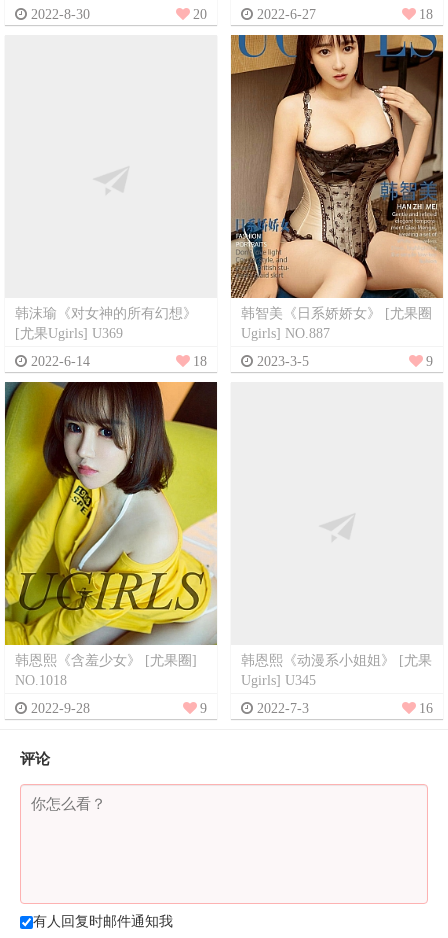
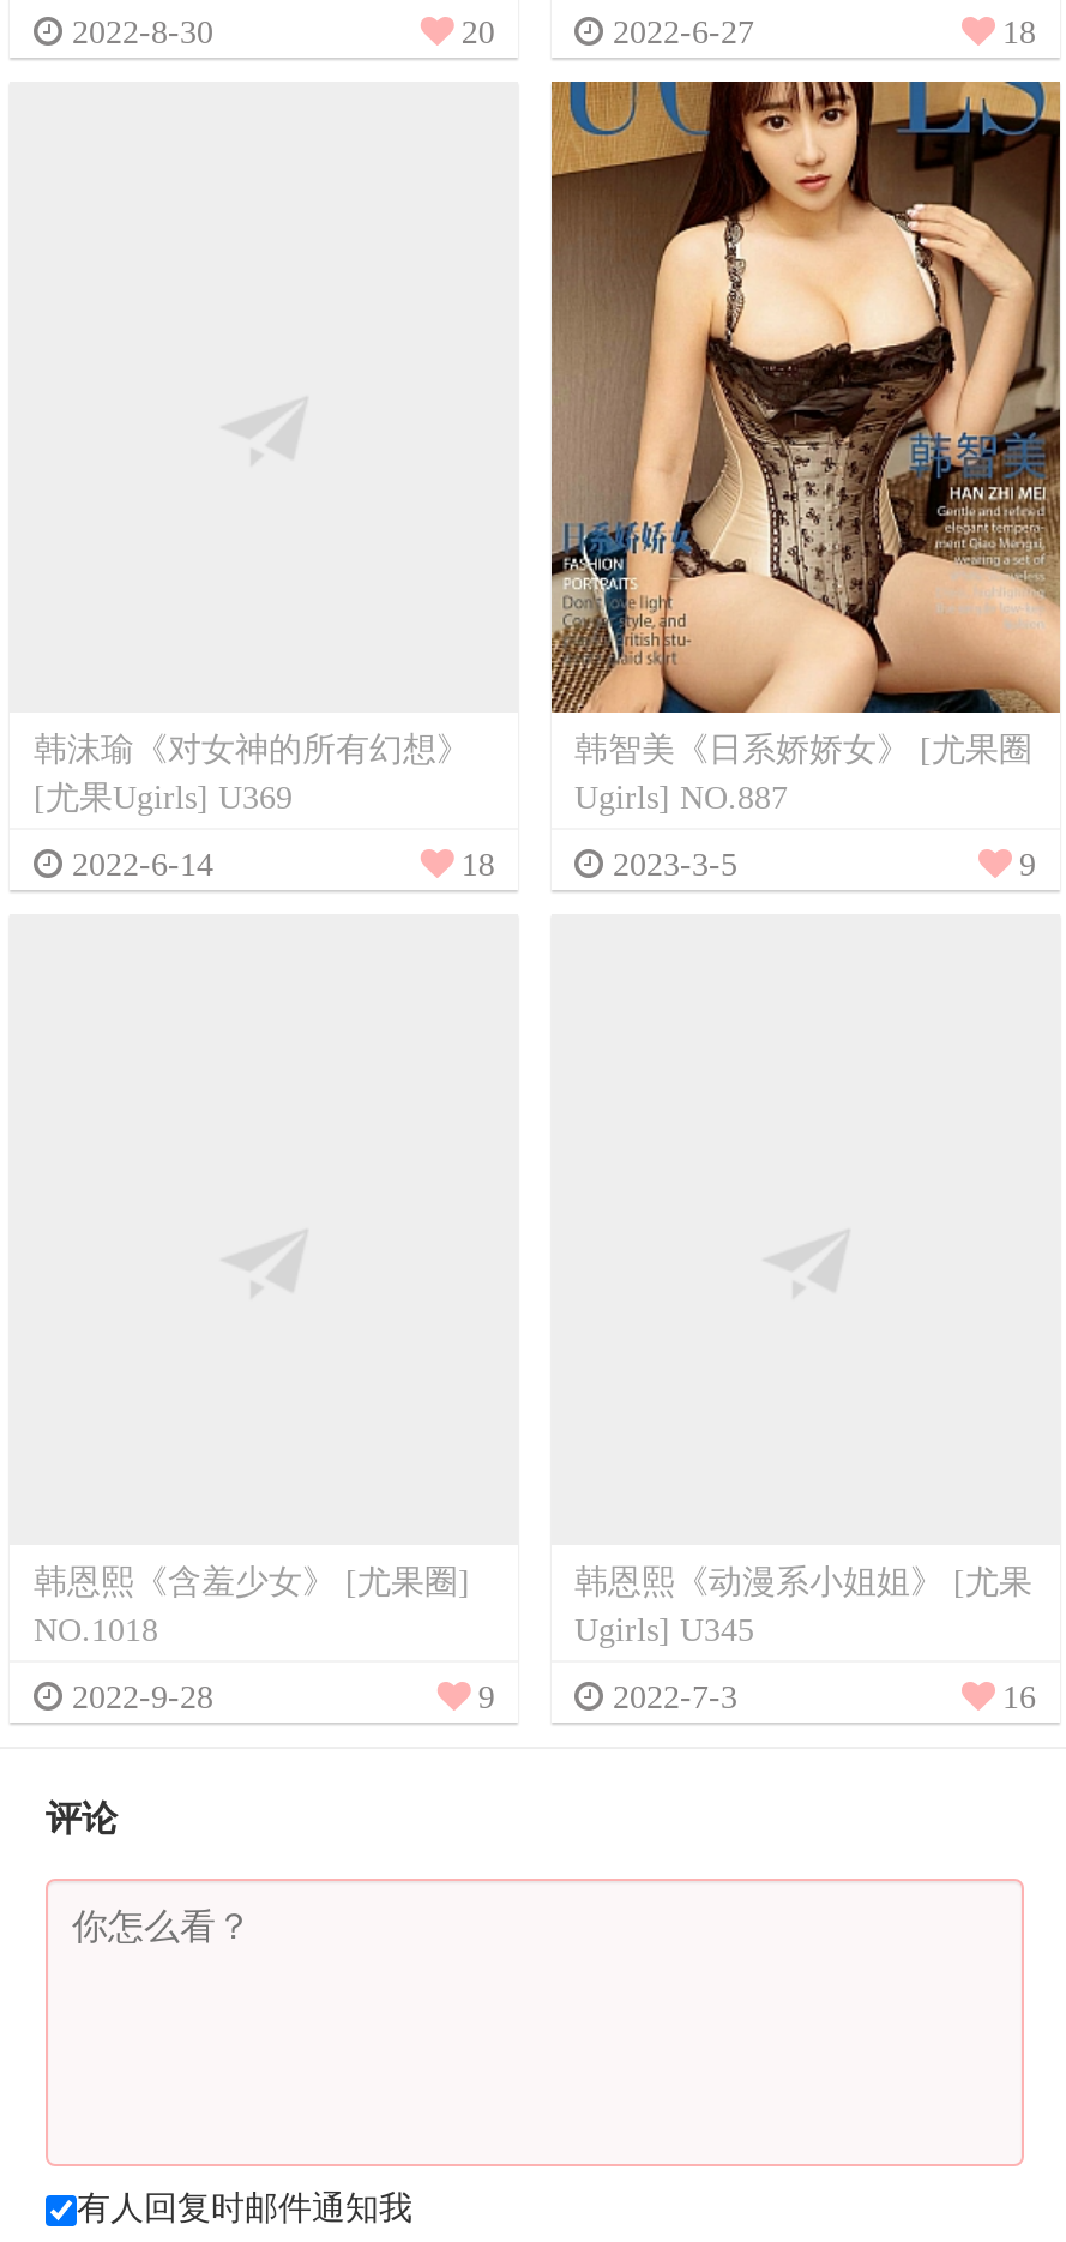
- [image]
